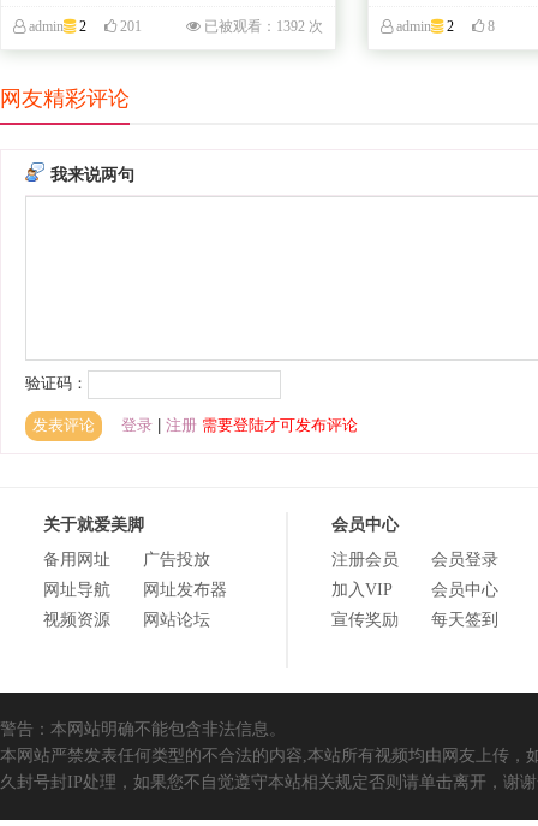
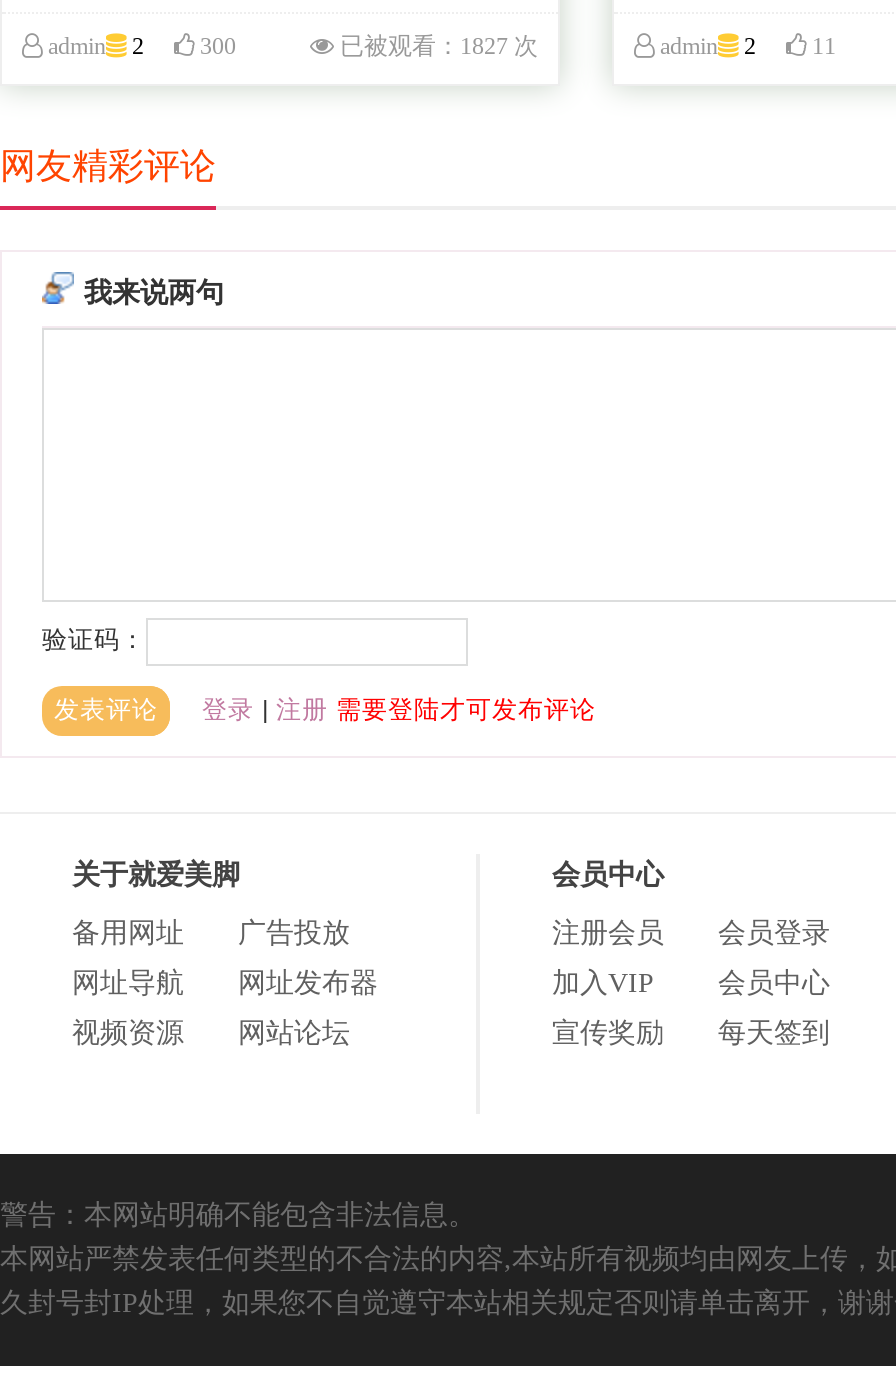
- 201
- 已被观看：1392 次
+ 300
+ 已被观看：1827 次

- 8
+ 11
